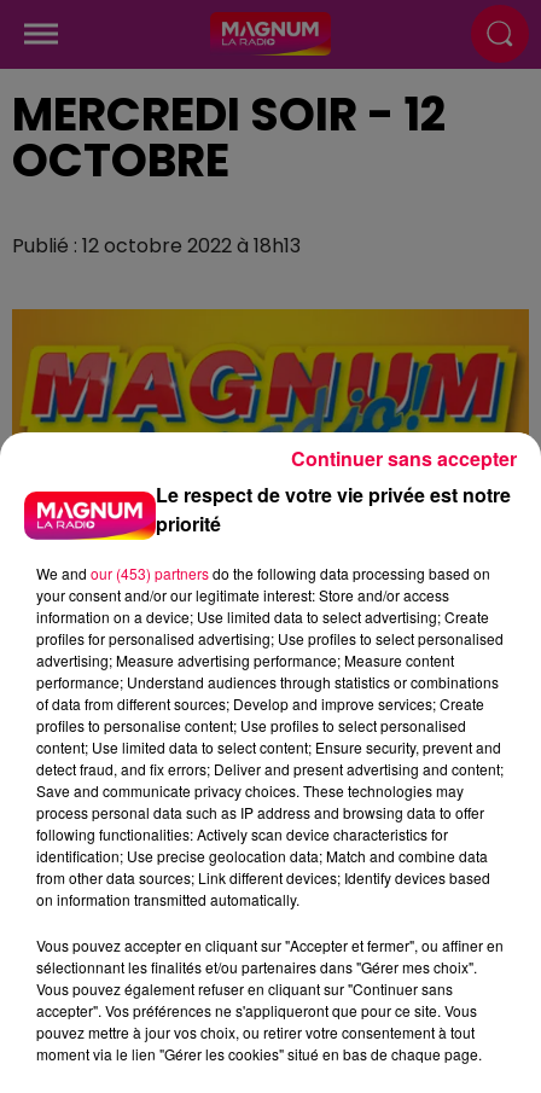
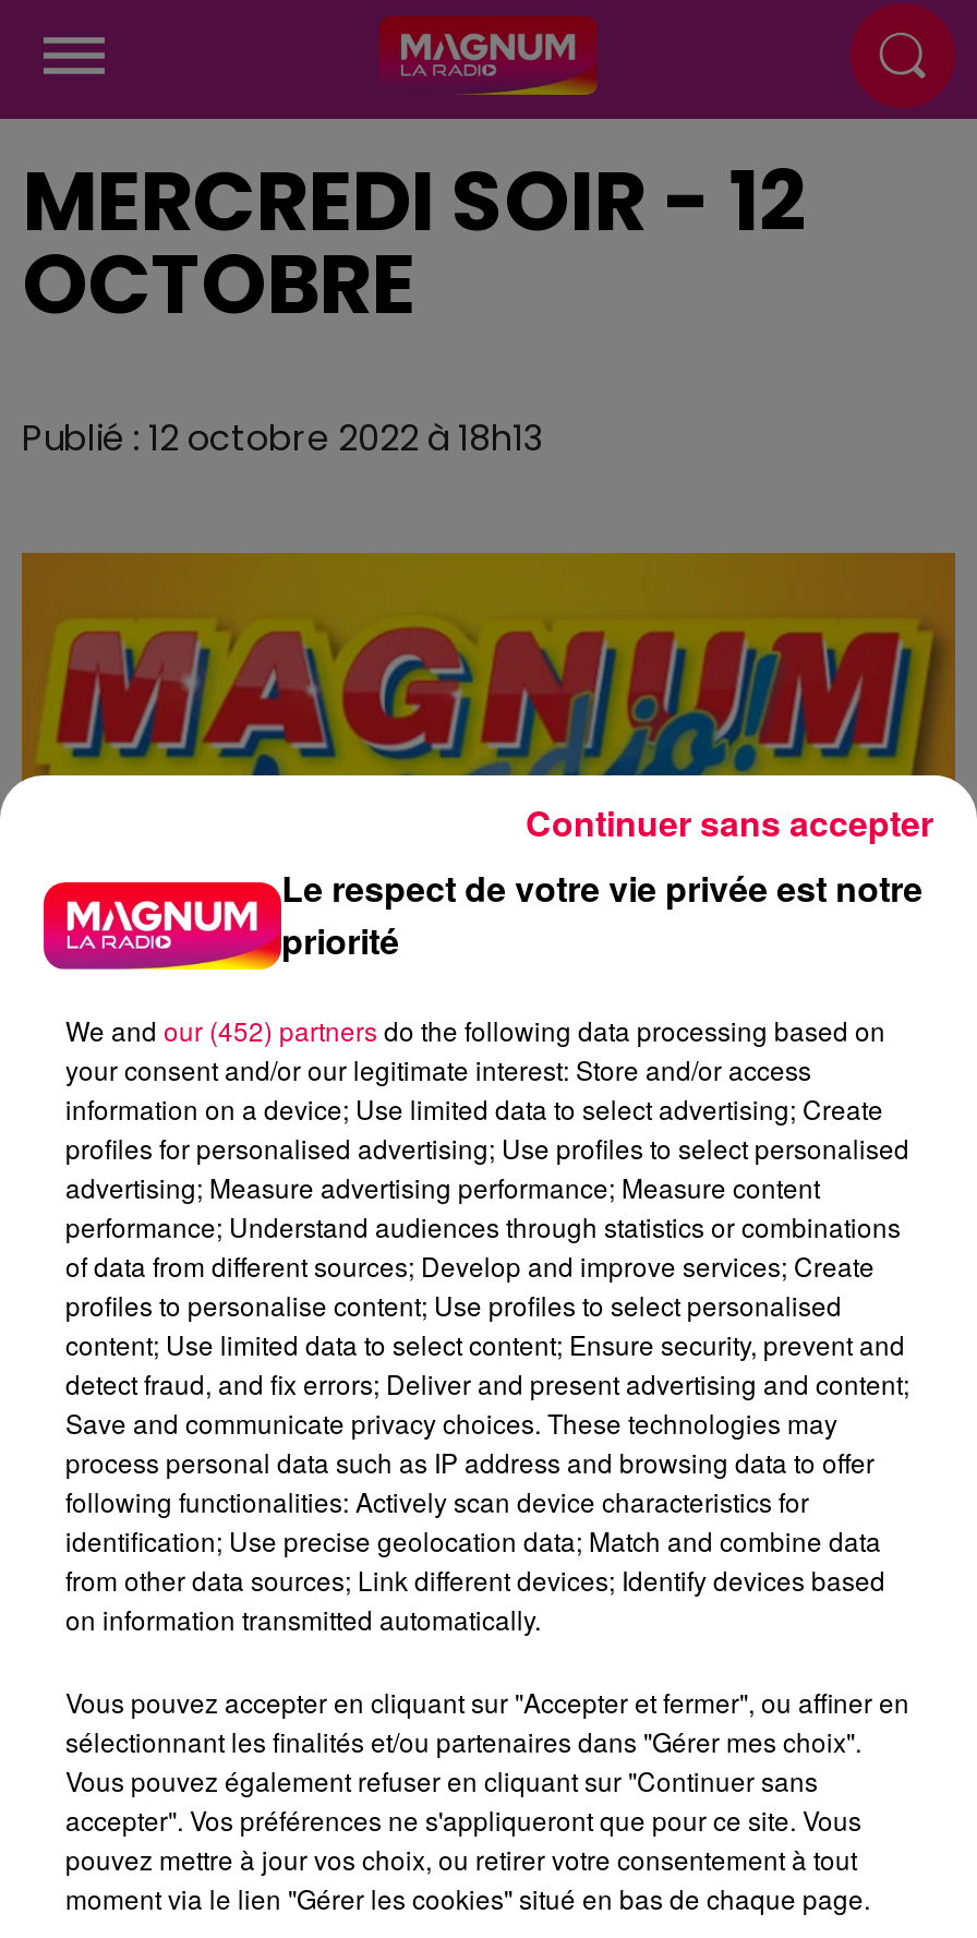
- We and our (453) partners do the following data processing based on
+ We and our (452) partners do the following data processing based on
